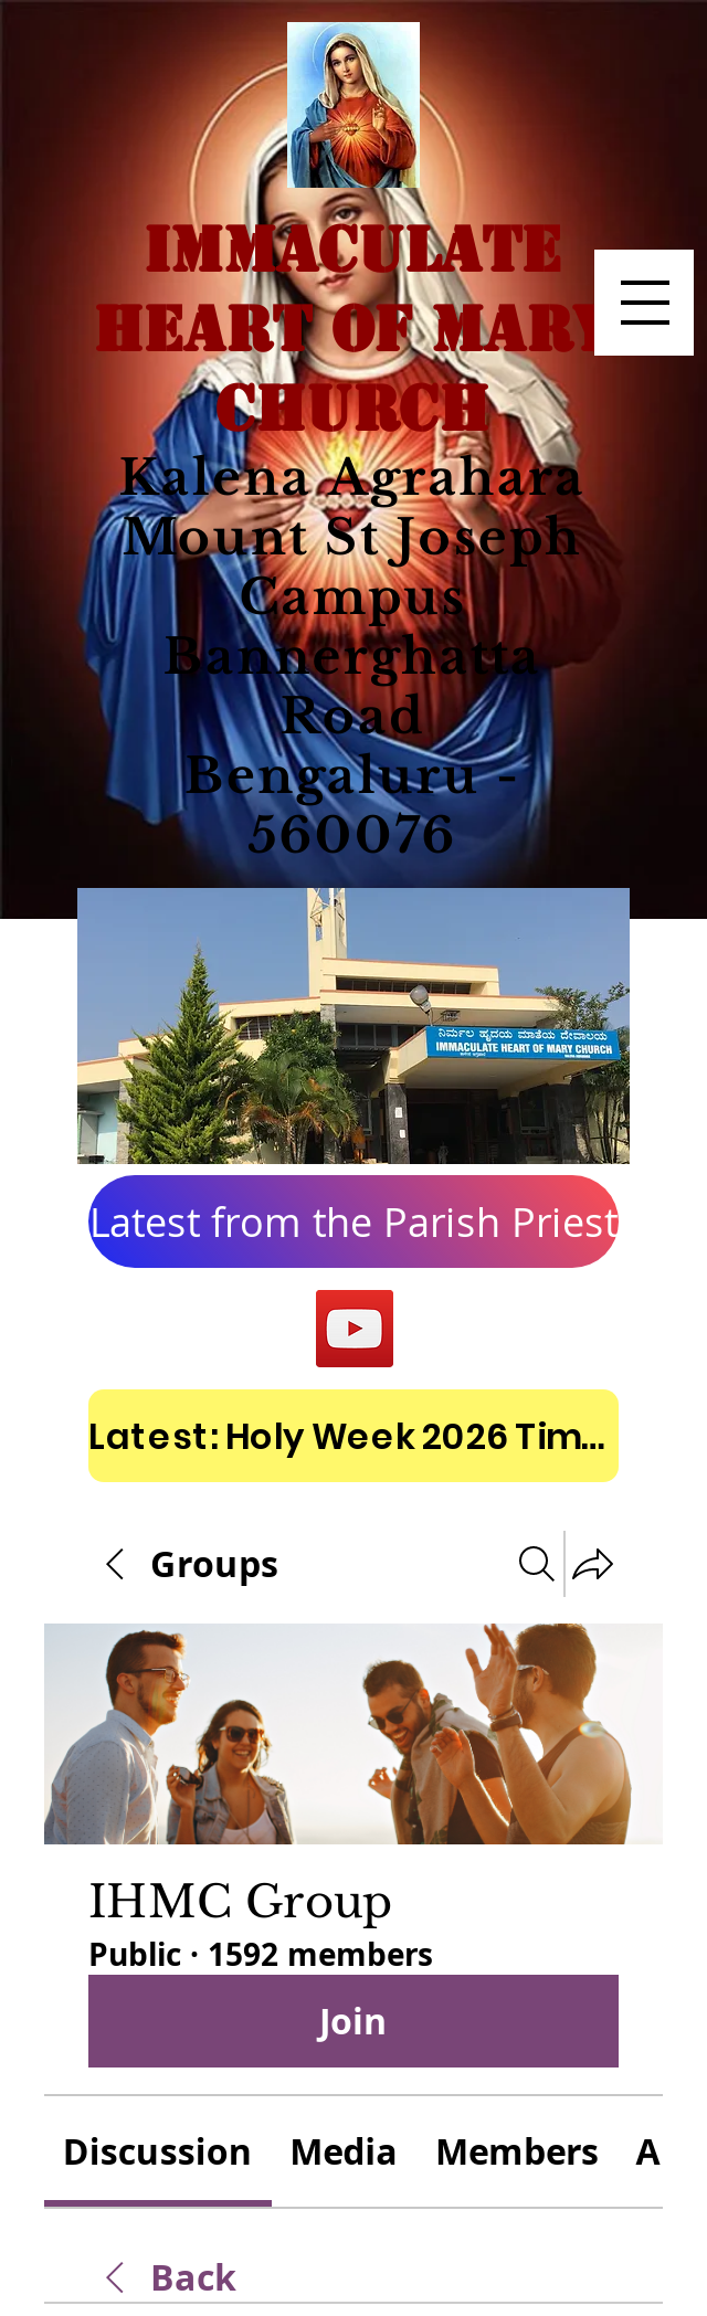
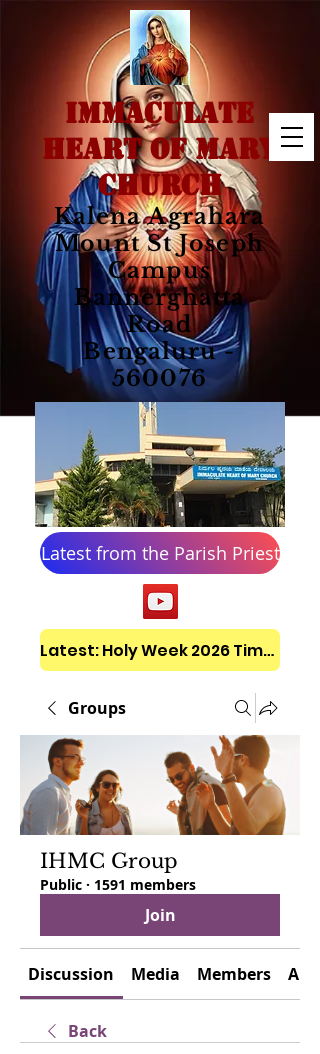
- Public · 1592 members
+ Public · 1591 members
